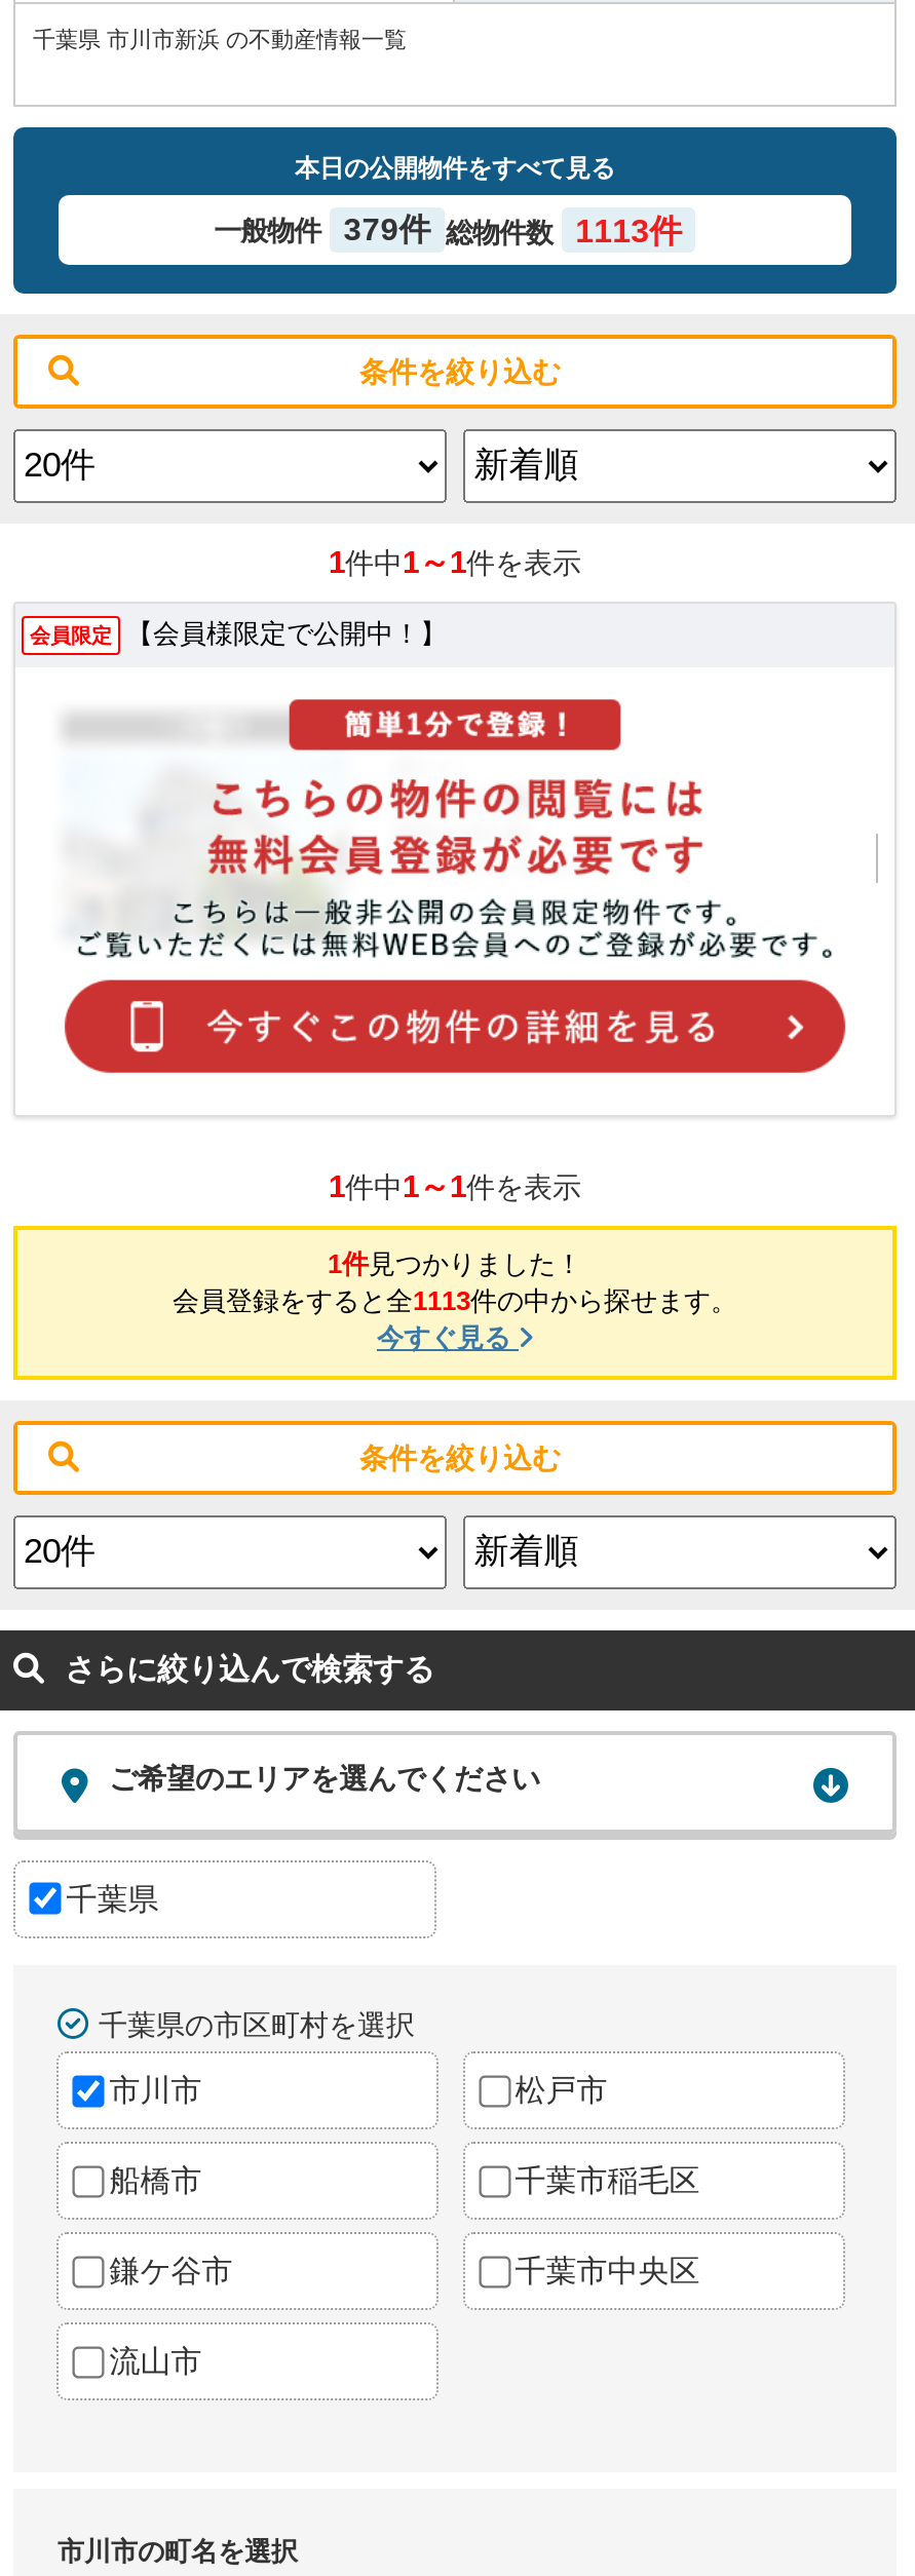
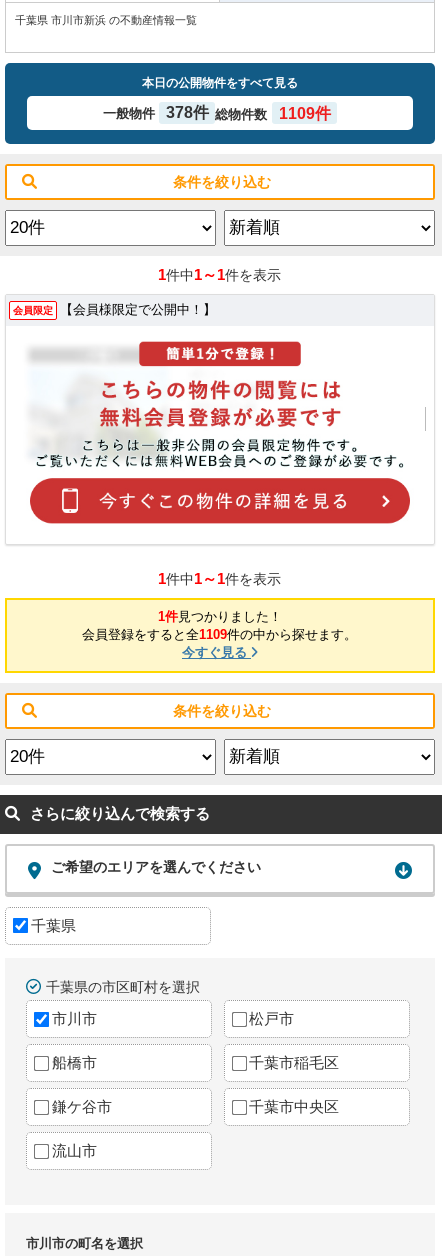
- 379件 総物件数
+ 378件 総物件数

- 1113件
+ 1109件

- 会員登録をすると全1113件の中から探せます。
+ 会員登録をすると全1109件の中から探せます。
